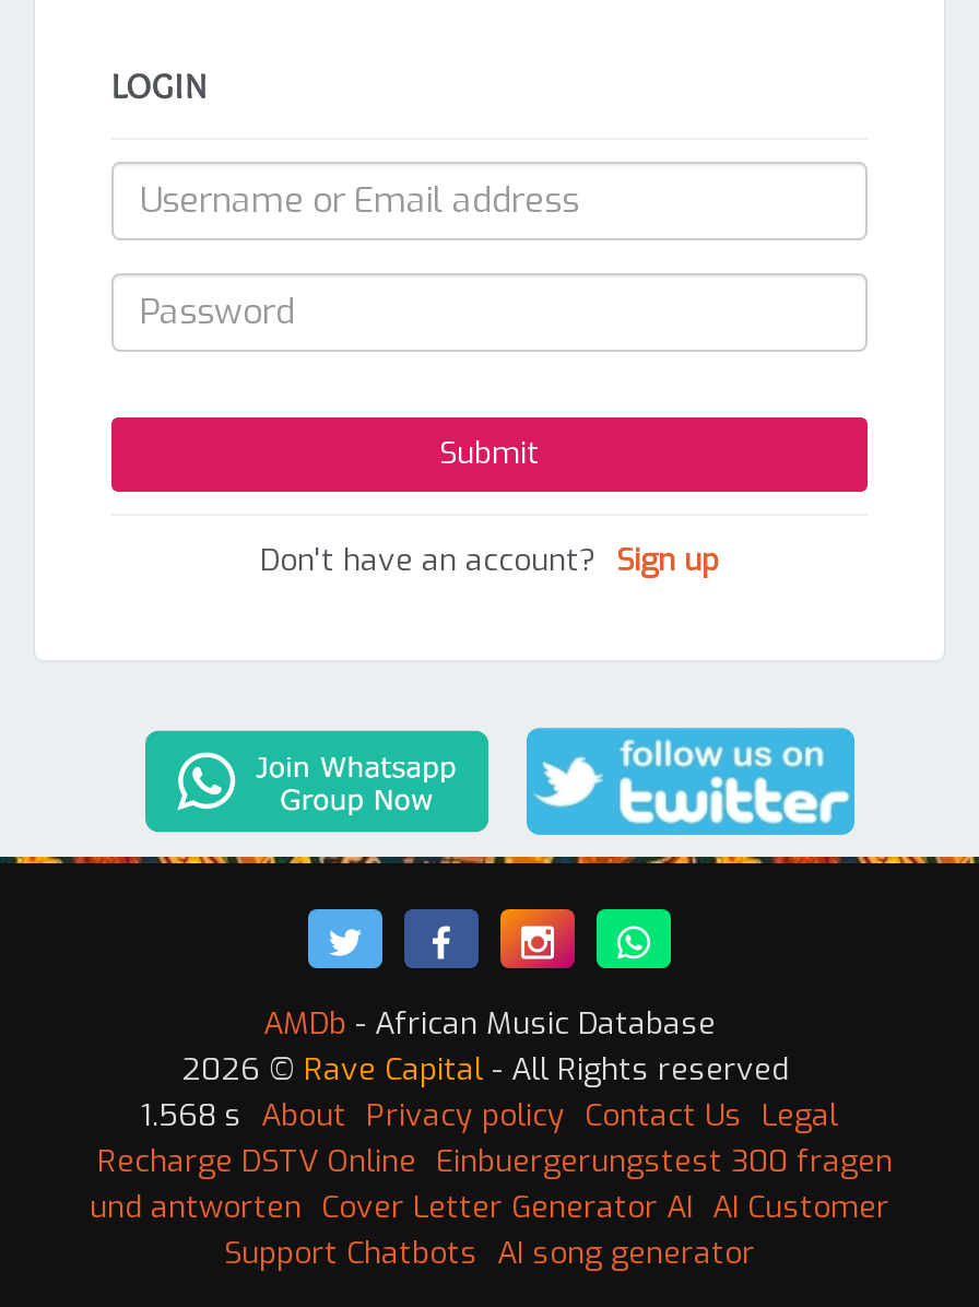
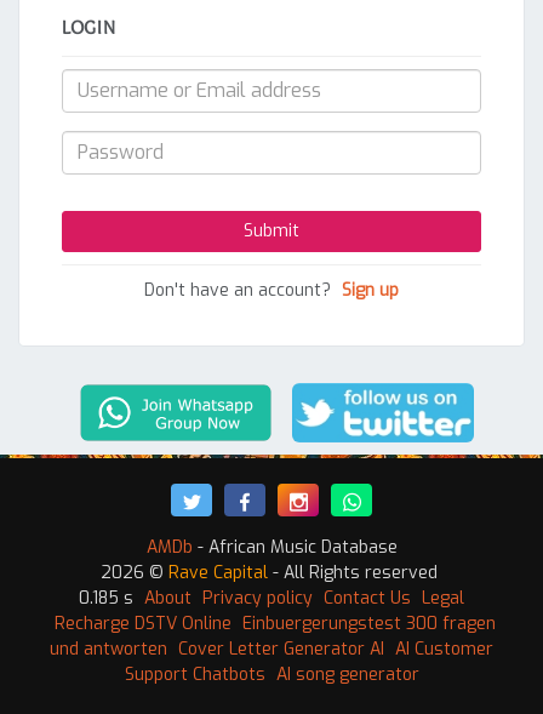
- 1.568 s About Privacy policy Contact Us Legal
+ 0.185 s About Privacy policy Contact Us Legal
